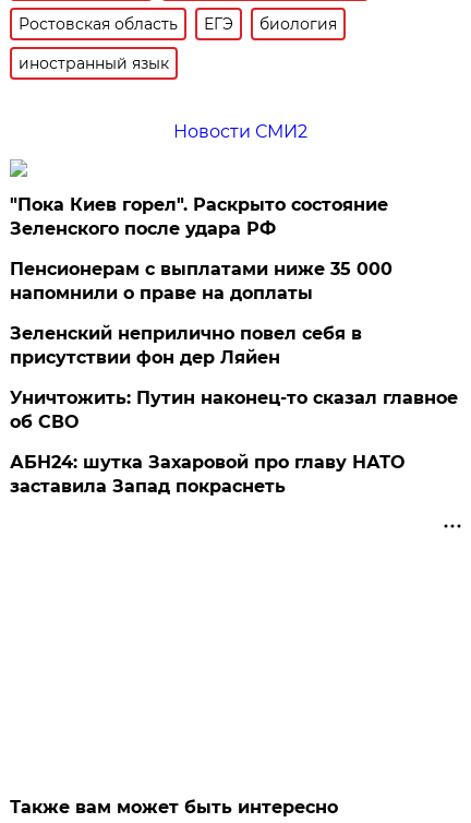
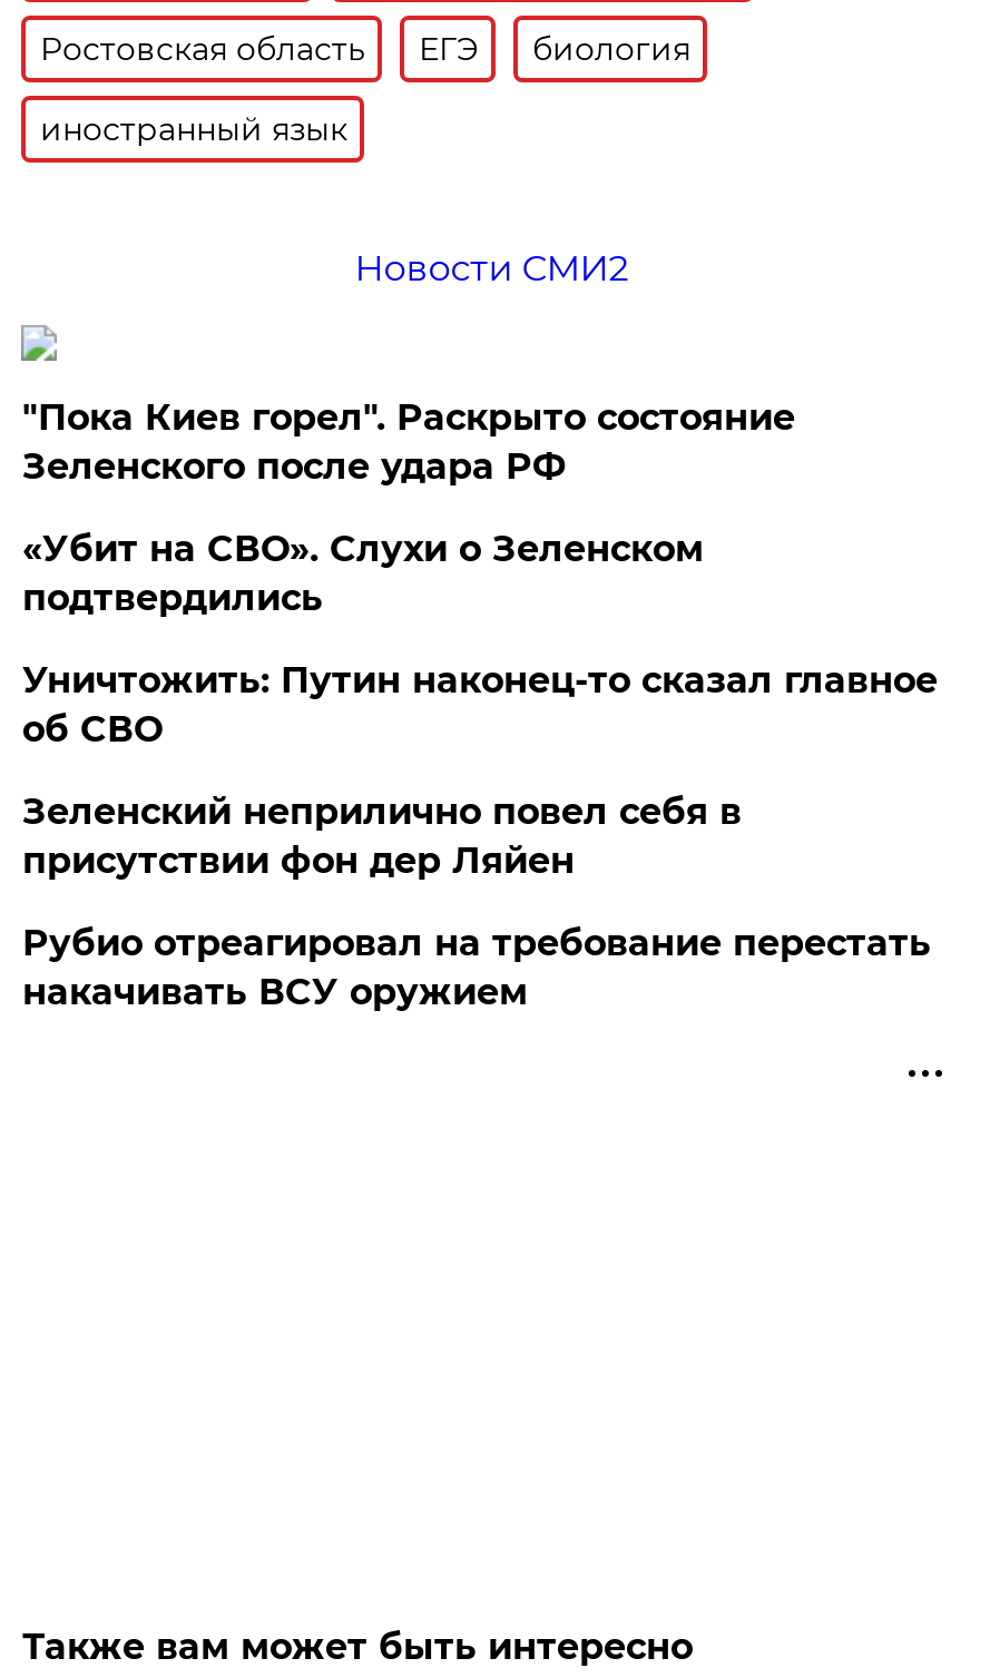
- Пенсионерам с выплатами ниже 35 000
- напомнили о праве на доплаты
+ «Убит на СВО». Слухи о Зеленском
+ подтвердились

moved down: Зеленский неприлично повел cебя в | присутствии фон дер Ляйен

moved up: Уничтожить: Путин наконец-то сказал главное | об СВО

- АБН24: шутка Захаровой про главу НАТО
- заставила Запад покраснеть
+ Рубио отреагировал на требование перестать
+ накачивать ВСУ оружием
